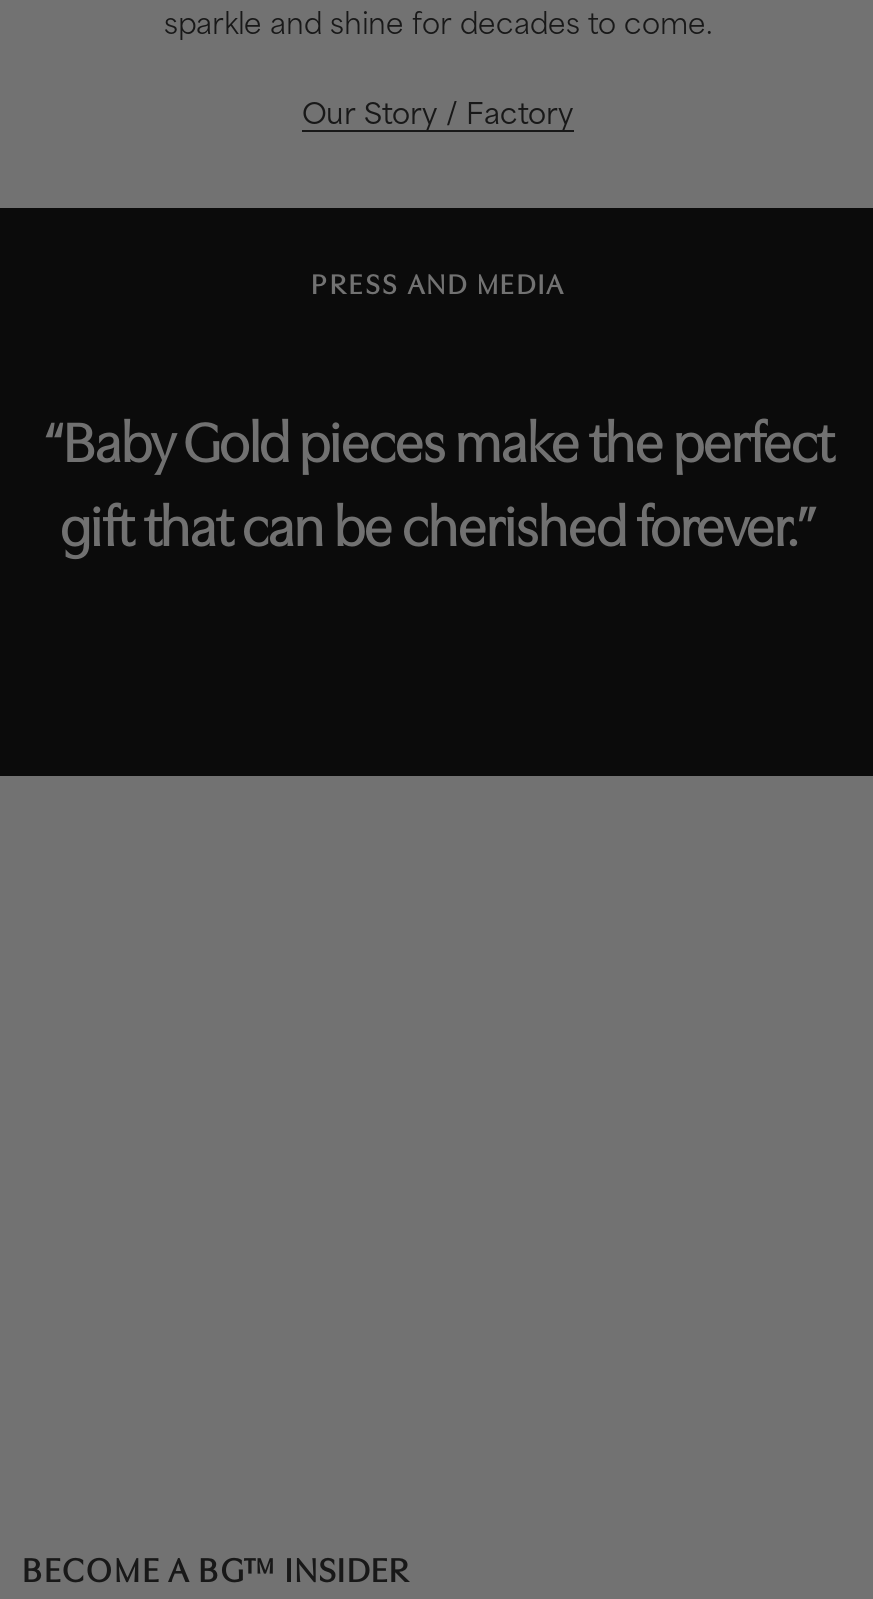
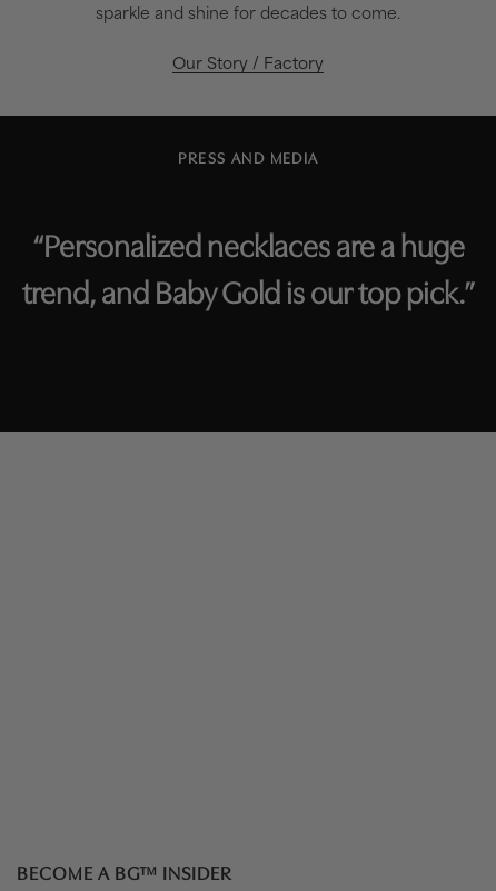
- “Baby Gold pieces make the perfect
- gift that can be cherished forever.”
+ “Personalized necklaces are a huge
+ trend, and Baby Gold is our top pick.”
